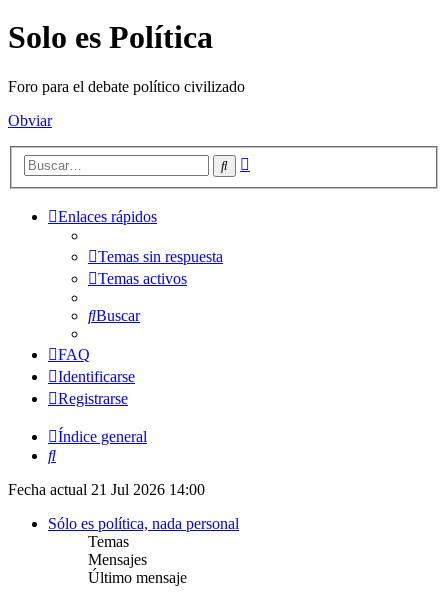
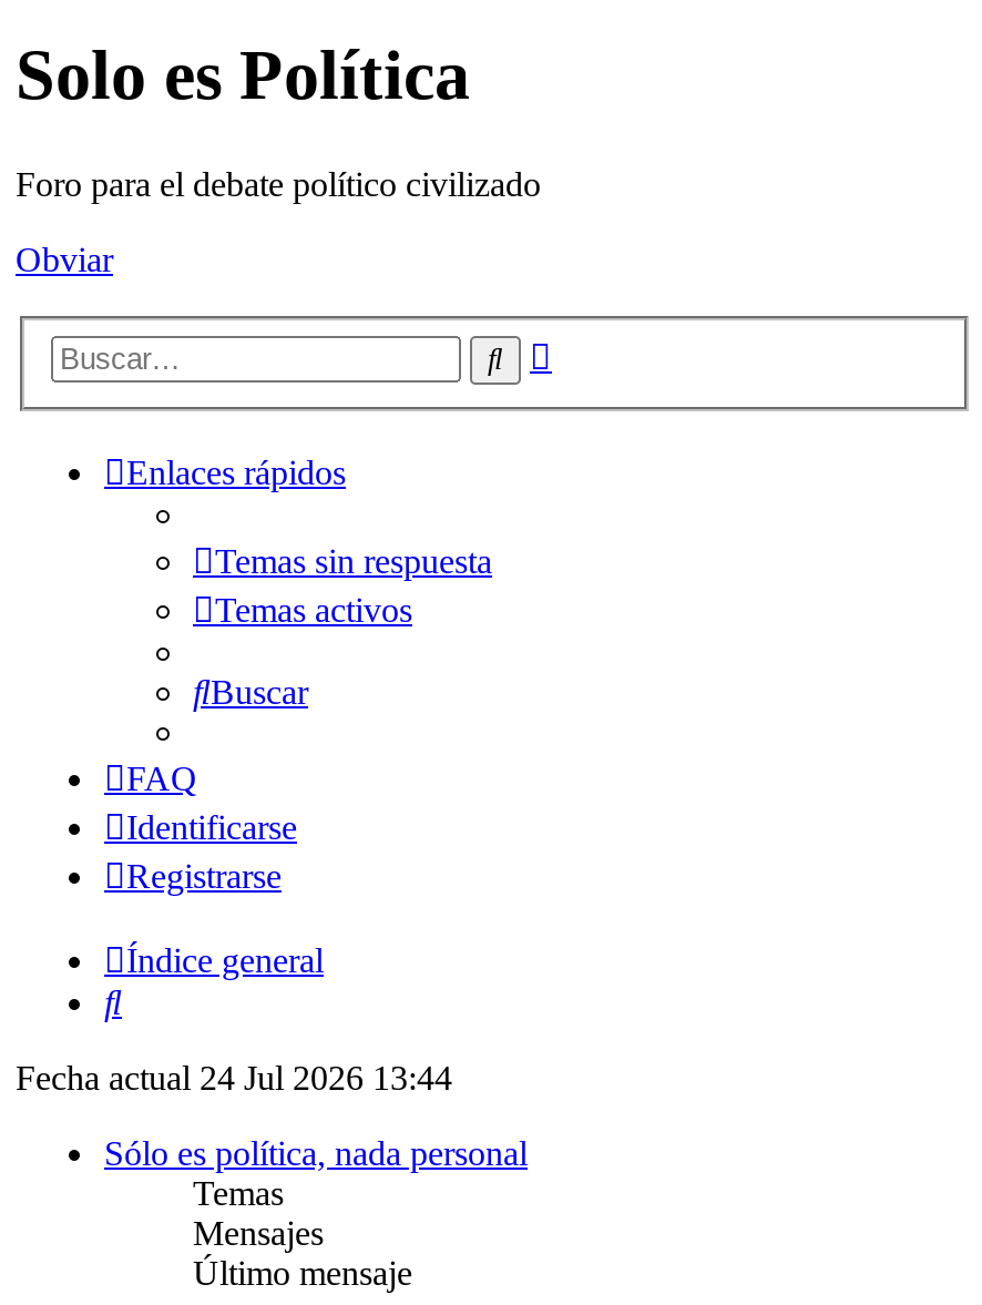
- Fecha actual 21 Jul 2026 14:00
+ Fecha actual 24 Jul 2026 13:44
